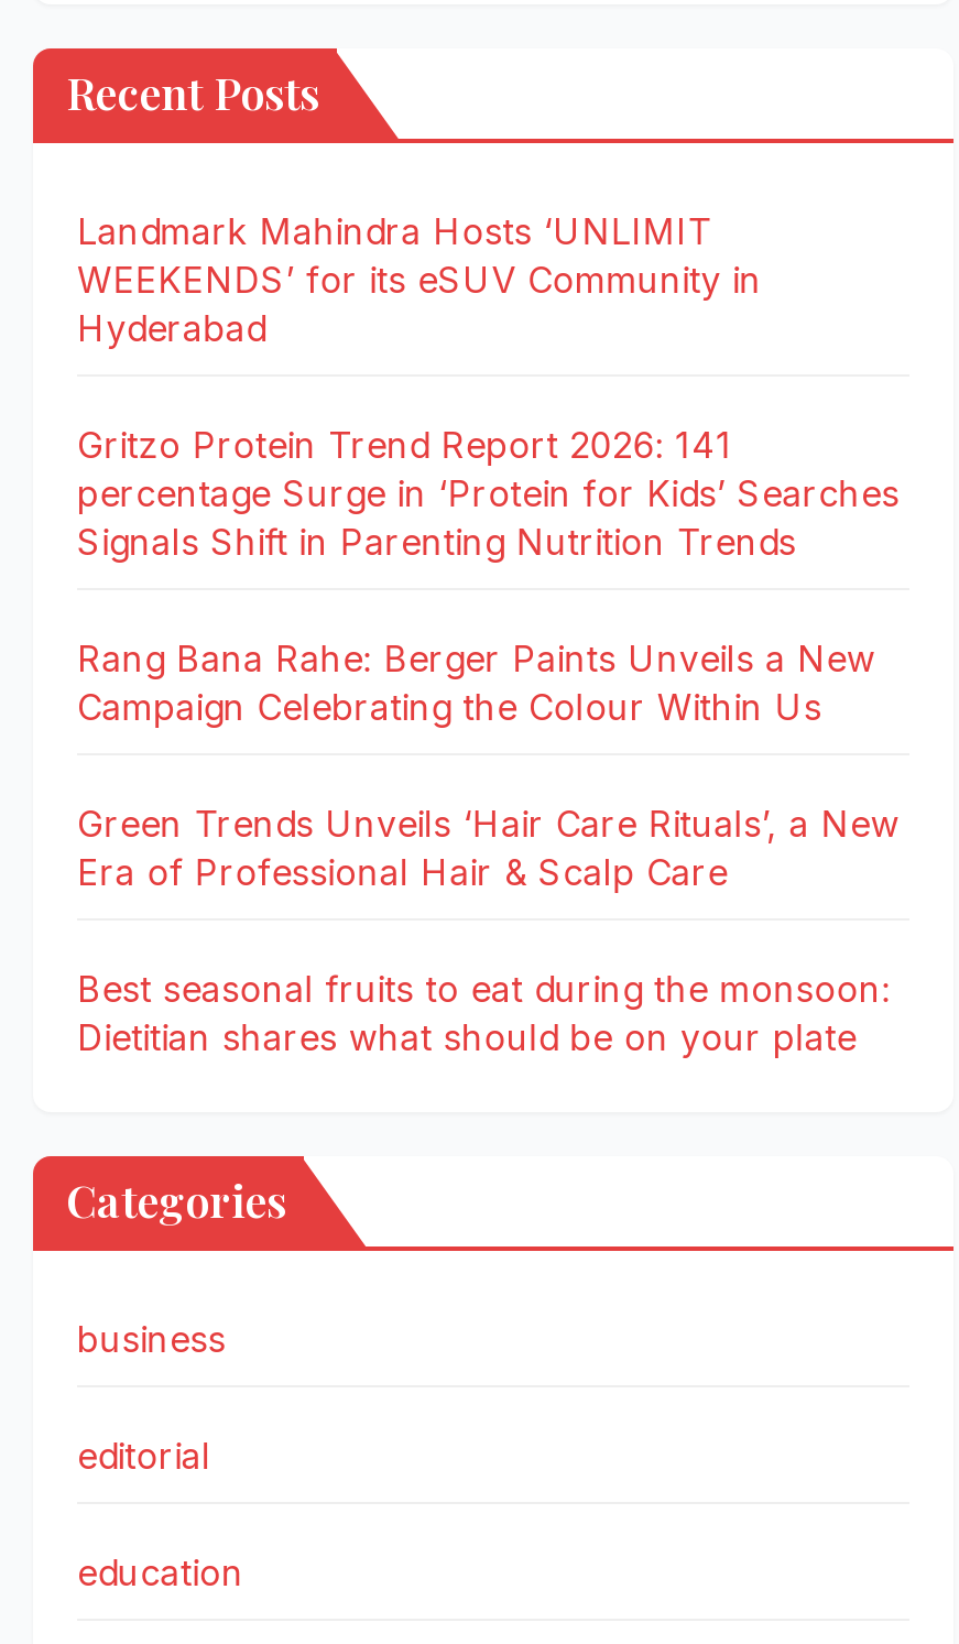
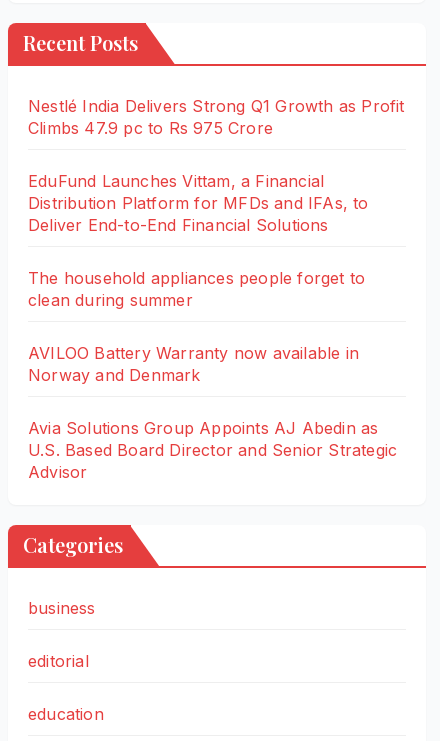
- Landmark Mahindra Hosts ‘UNLIMIT
- WEEKENDS’ for its eSUV Community in
- Hyderabad
+ Nestlé India Delivers Strong Q1 Growth as Profit
+ Climbs 47.9 pc to Rs 975 Crore

- Gritzo Protein Trend Report 2026: 141
- percentage Surge in ‘Protein for Kids’ Searches
- Signals Shift in Parenting Nutrition Trends
+ EduFund Launches Vittam, a Financial
+ Distribution Platform for MFDs and IFAs, to
+ Deliver End-to-End Financial Solutions

- Rang Bana Rahe: Berger Paints Unveils a New
- Campaign Celebrating the Colour Within Us
+ The household appliances people forget to
+ clean during summer

- Green Trends Unveils ‘Hair Care Rituals’, a New
- Era of Professional Hair & Scalp Care
+ AVILOO Battery Warranty now available in
+ Norway and Denmark

- Best seasonal fruits to eat during the monsoon:
- Dietitian shares what should be on your plate
+ Avia Solutions Group Appoints AJ Abedin as
+ U.S. Based Board Director and Senior Strategic
+ Advisor
